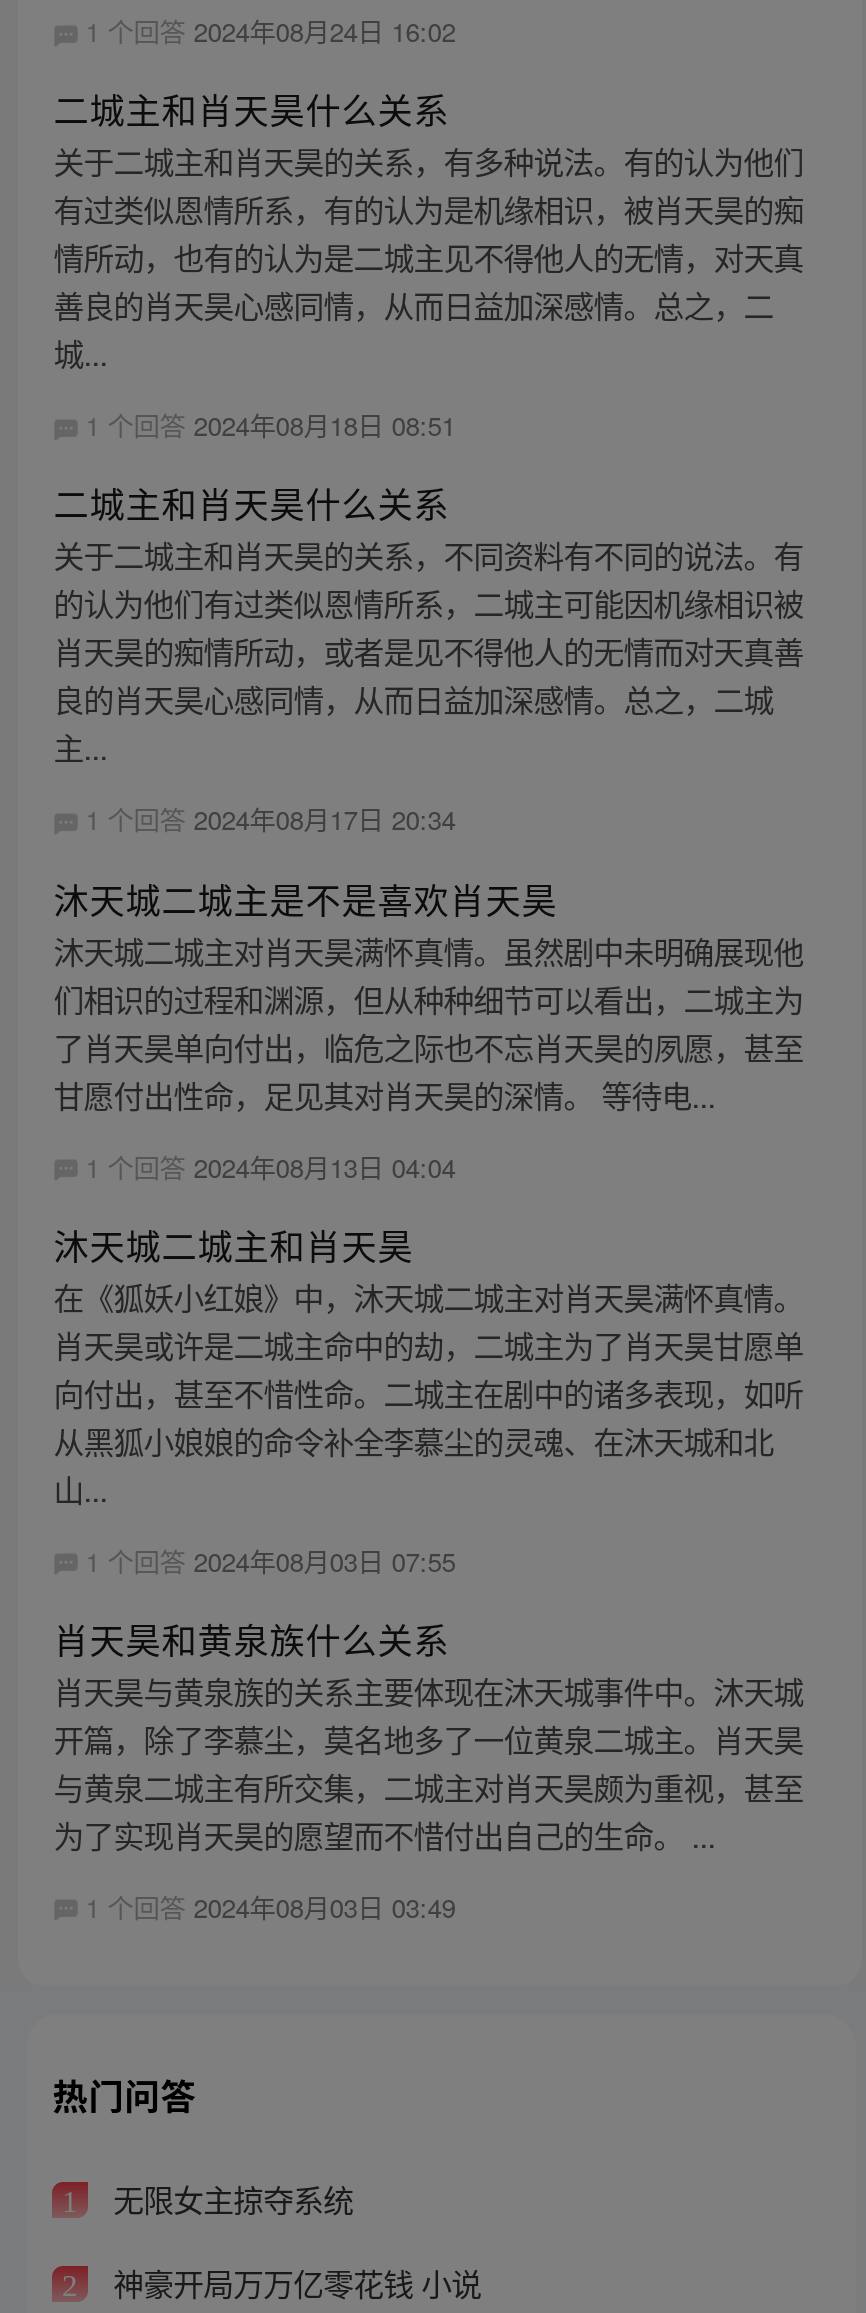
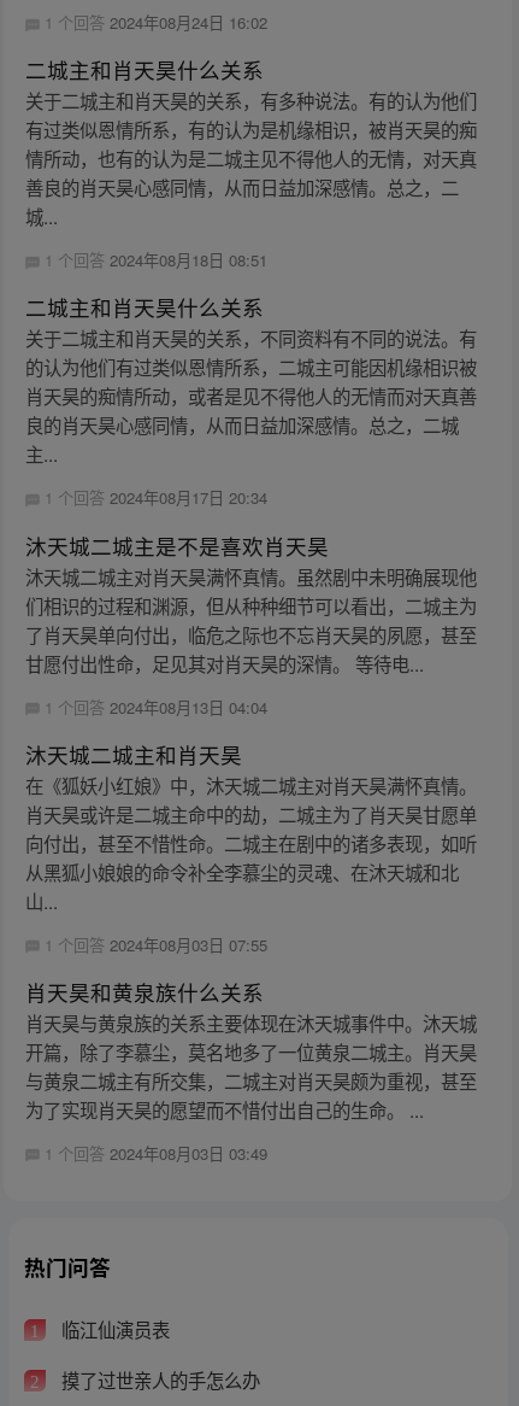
- 无限女主掠夺系统
+ 临江仙演员表

- 神豪开局万万亿零花钱 小说
+ 摸了过世亲人的手怎么办
